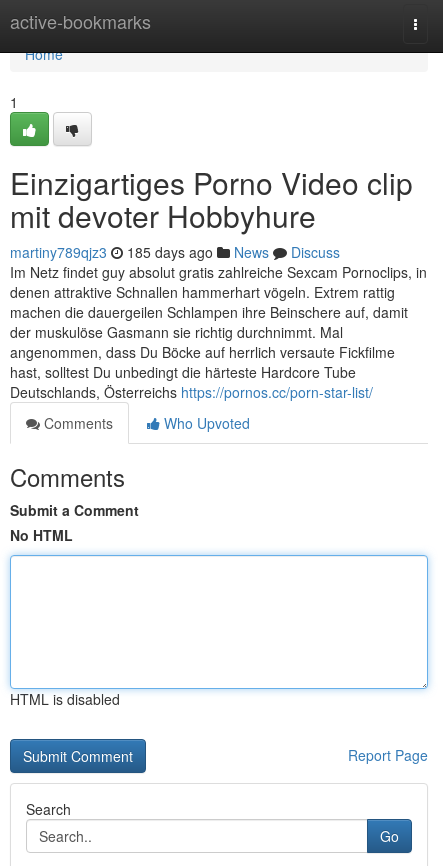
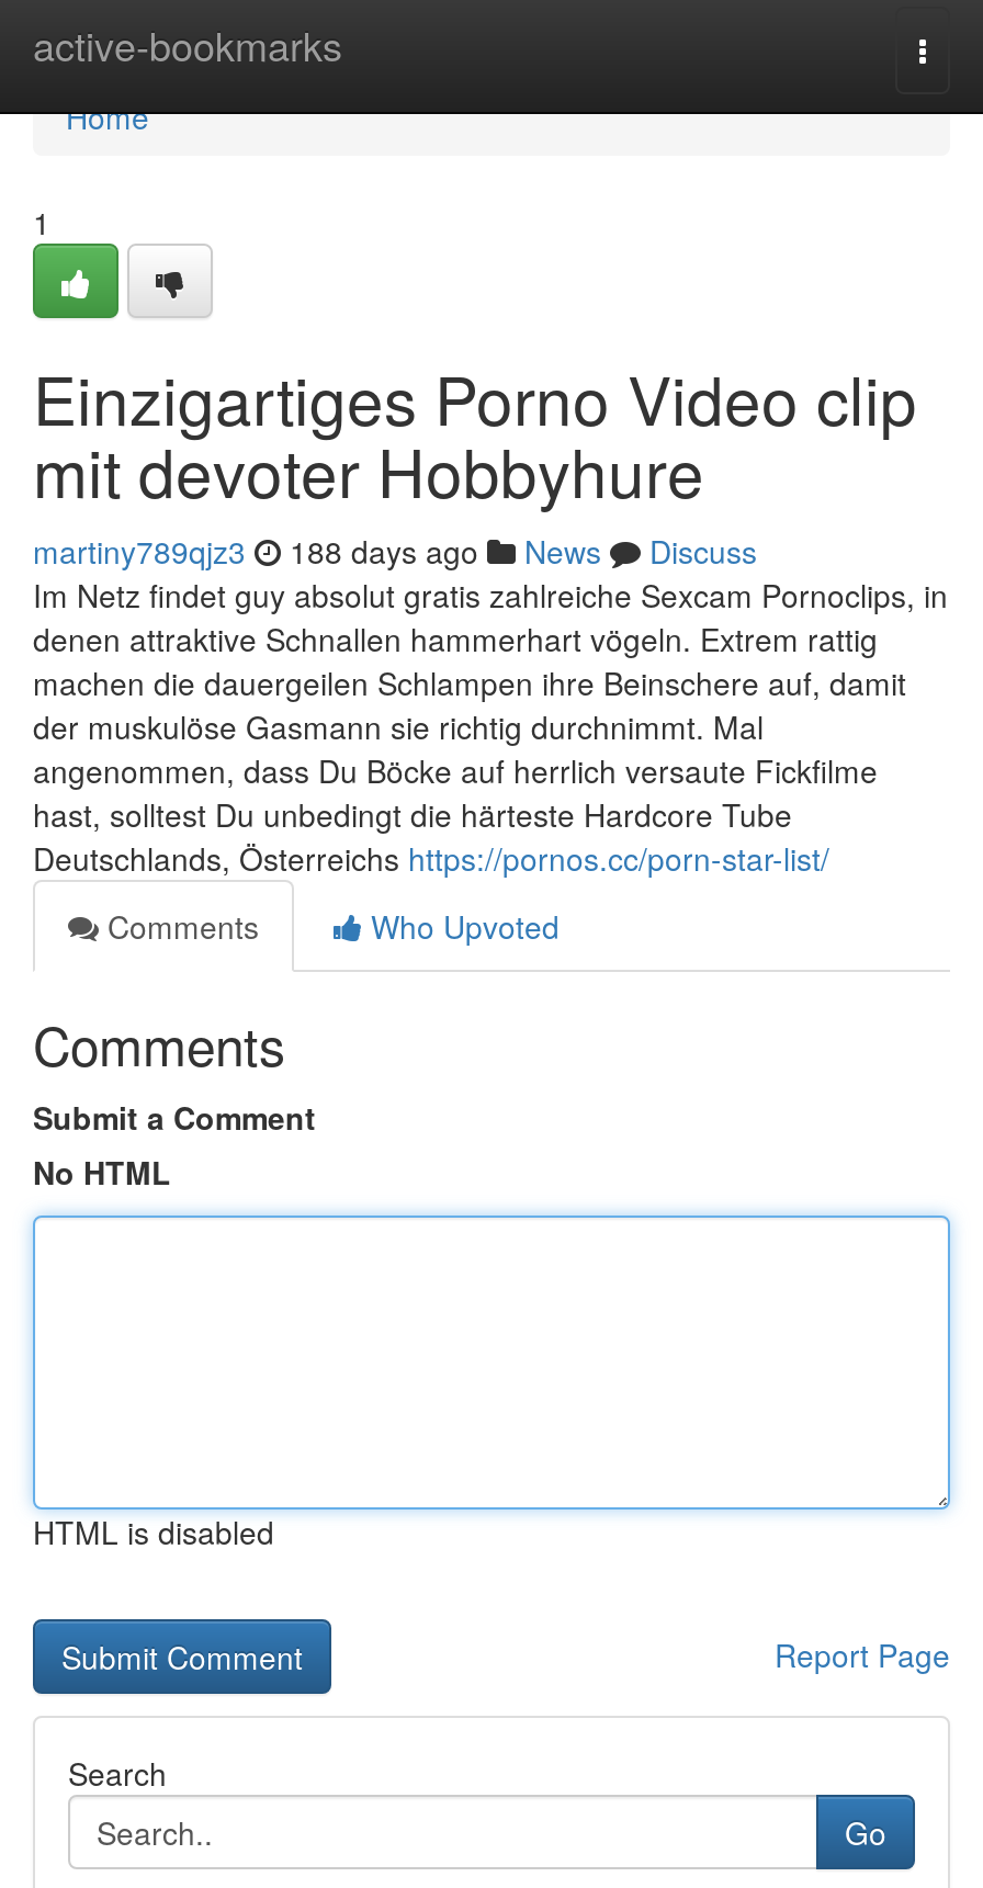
- martiny789qjz3 185 days ago News Discuss
+ martiny789qjz3 188 days ago News Discuss
